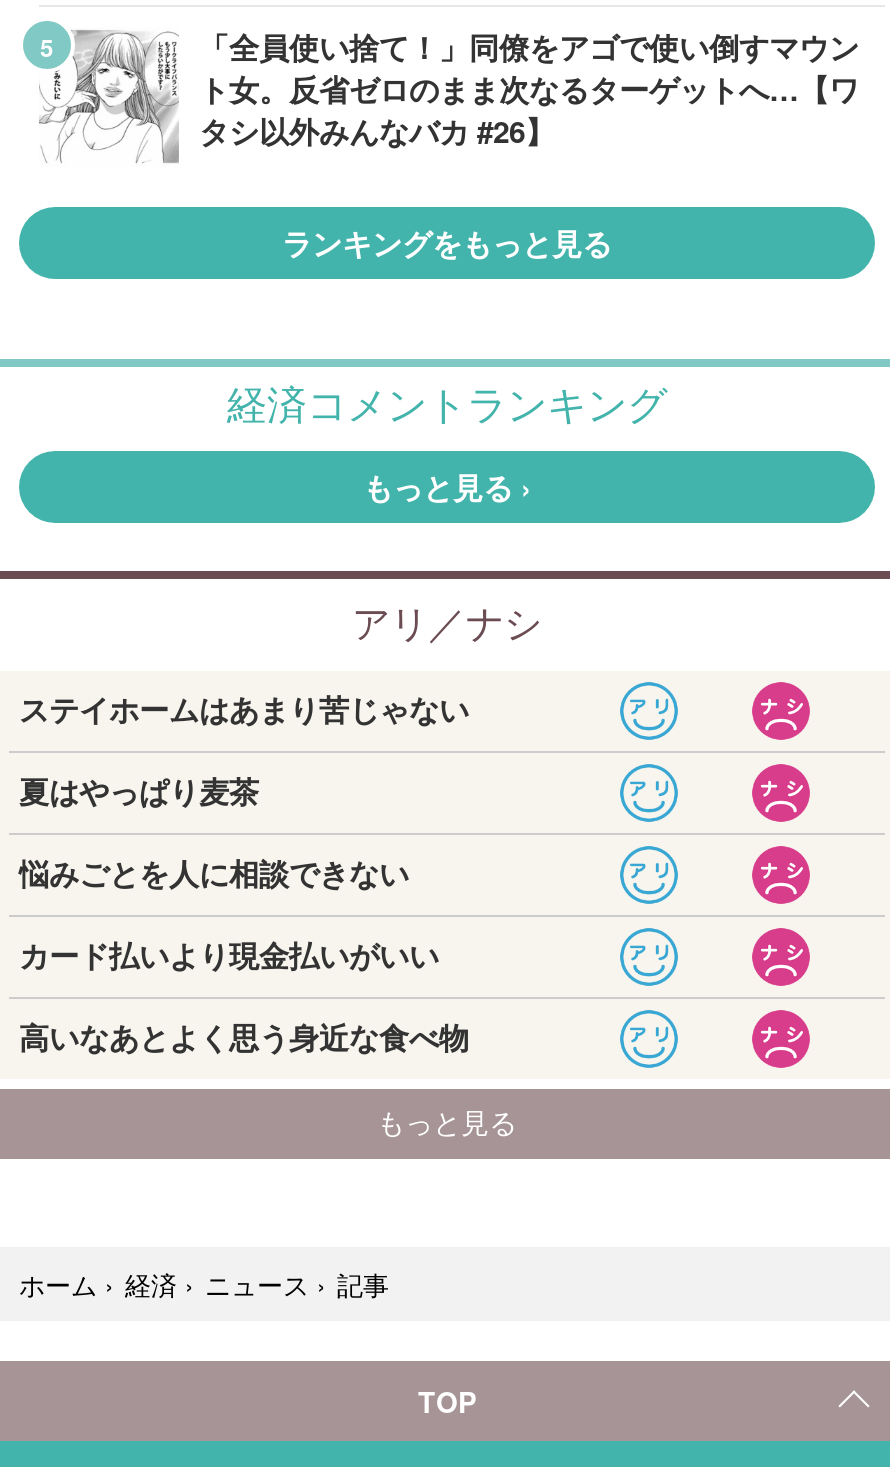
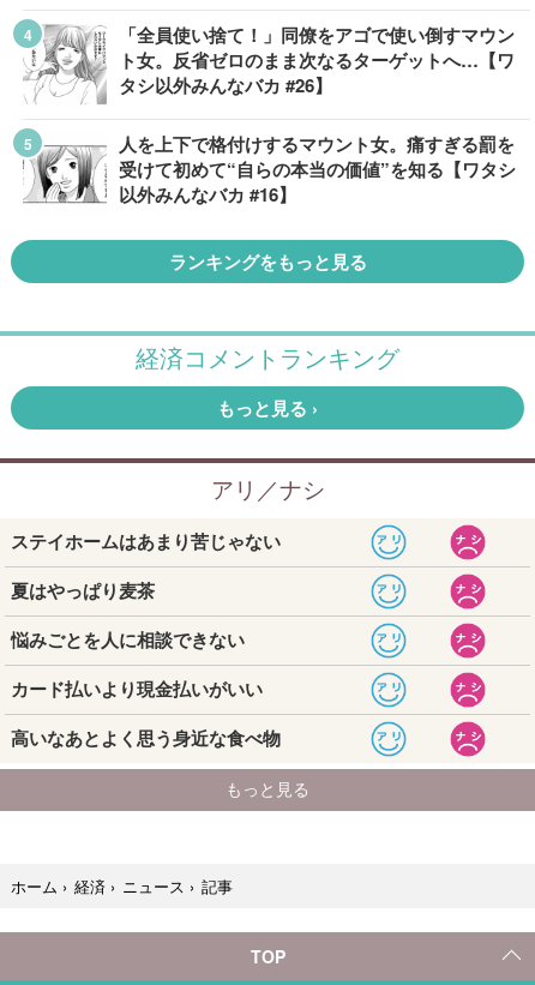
+ [image]
+ 人を上下で格付けするマウント女。痛すぎる罰を
+ 受けて初めて“自らの本当の価値”を知る【ワタシ
+ 以外みんなバカ #16】
